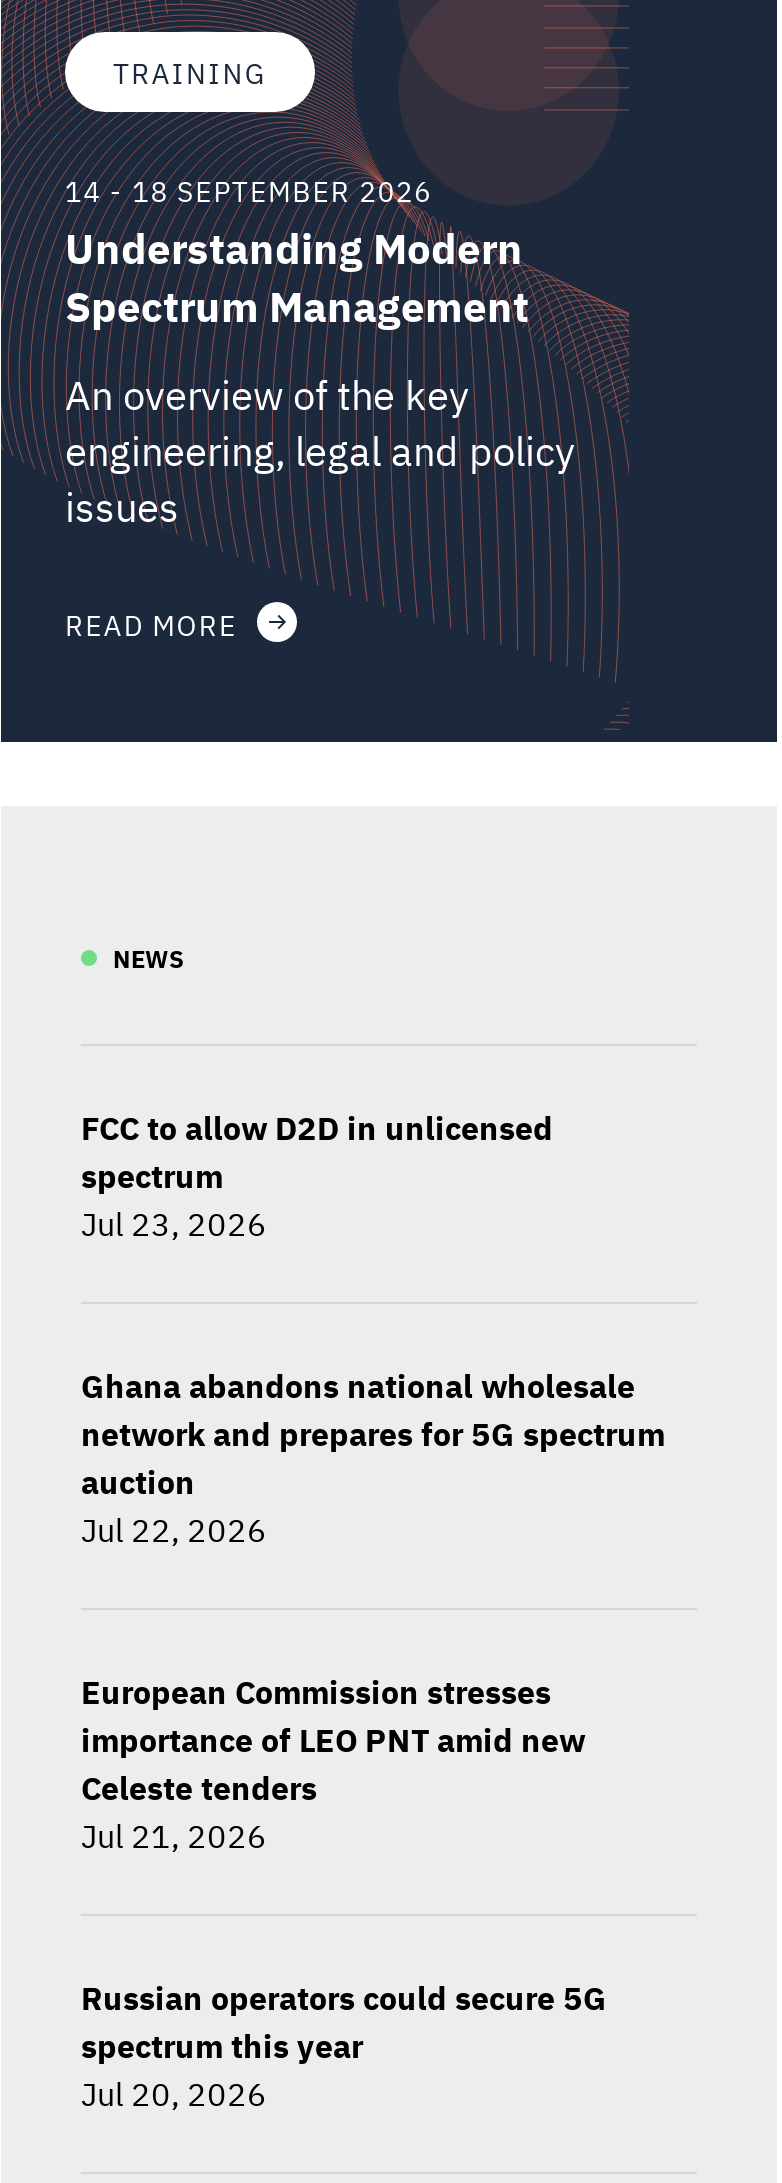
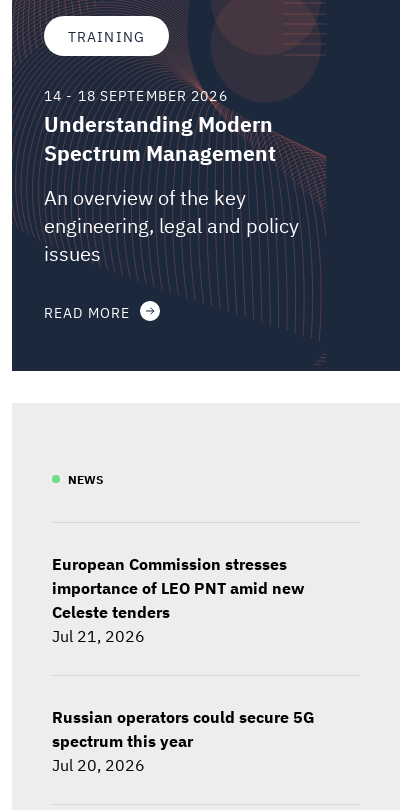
- FCC to allow D2D in unlicensed
- spectrum
- Jul 23, 2026

- Ghana abandons national wholesale
- network and prepares for 5G spectrum
- auction
- Jul 22, 2026
